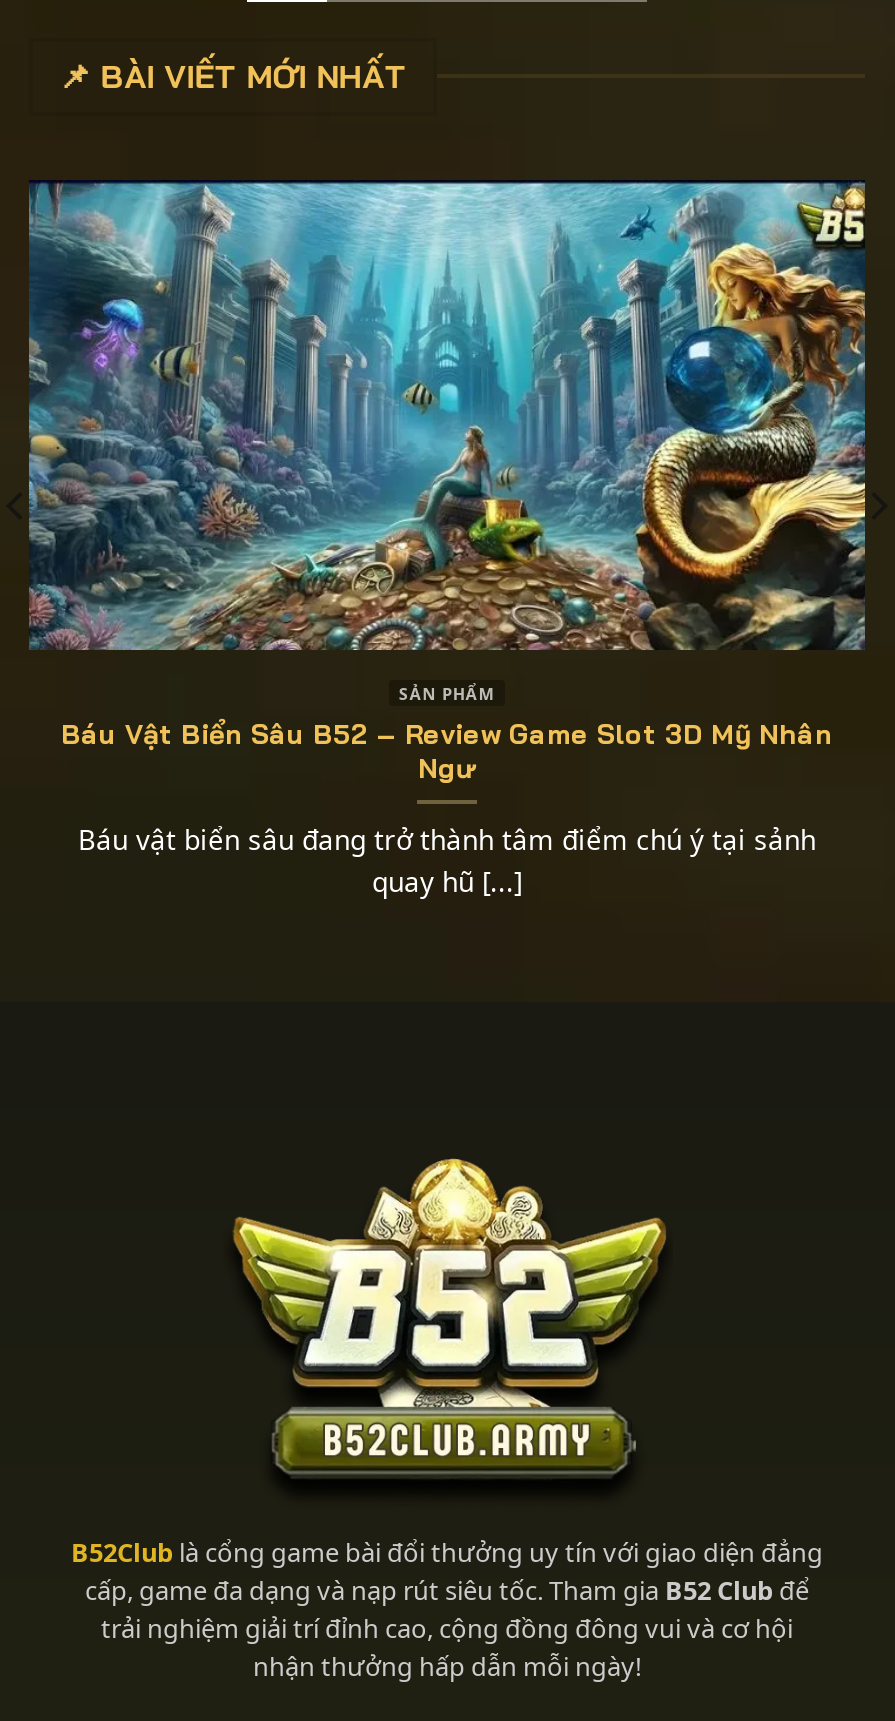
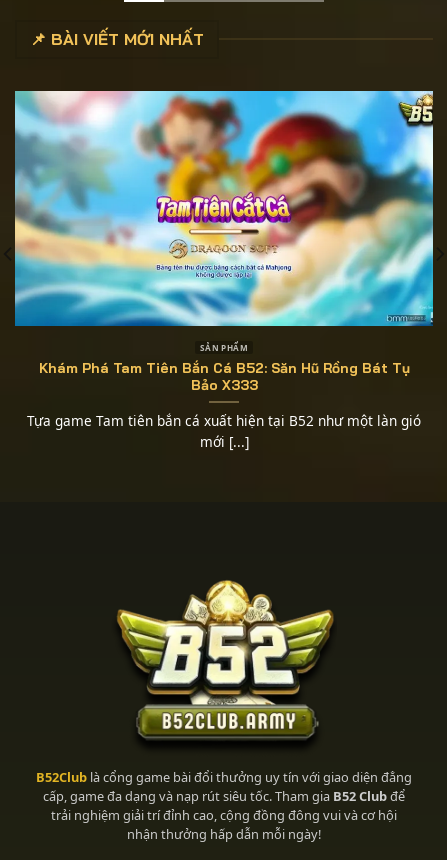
- [image]
- Báu Vật Biển Sâu B52 – Review Game Slot 3D Mỹ Nhân
- Ngư
+ [image]
+ Khám Phá Tam Tiên Bắn Cá B52: Săn Hũ Rồng Bát Tụ
+ Bảo X333

- Báu vật biển sâu đang trở thành tâm điểm chú ý tại sảnh
- quay hũ [...]
+ Tựa game Tam tiên bắn cá xuất hiện tại B52 như một làn gió
+ mới [...]
